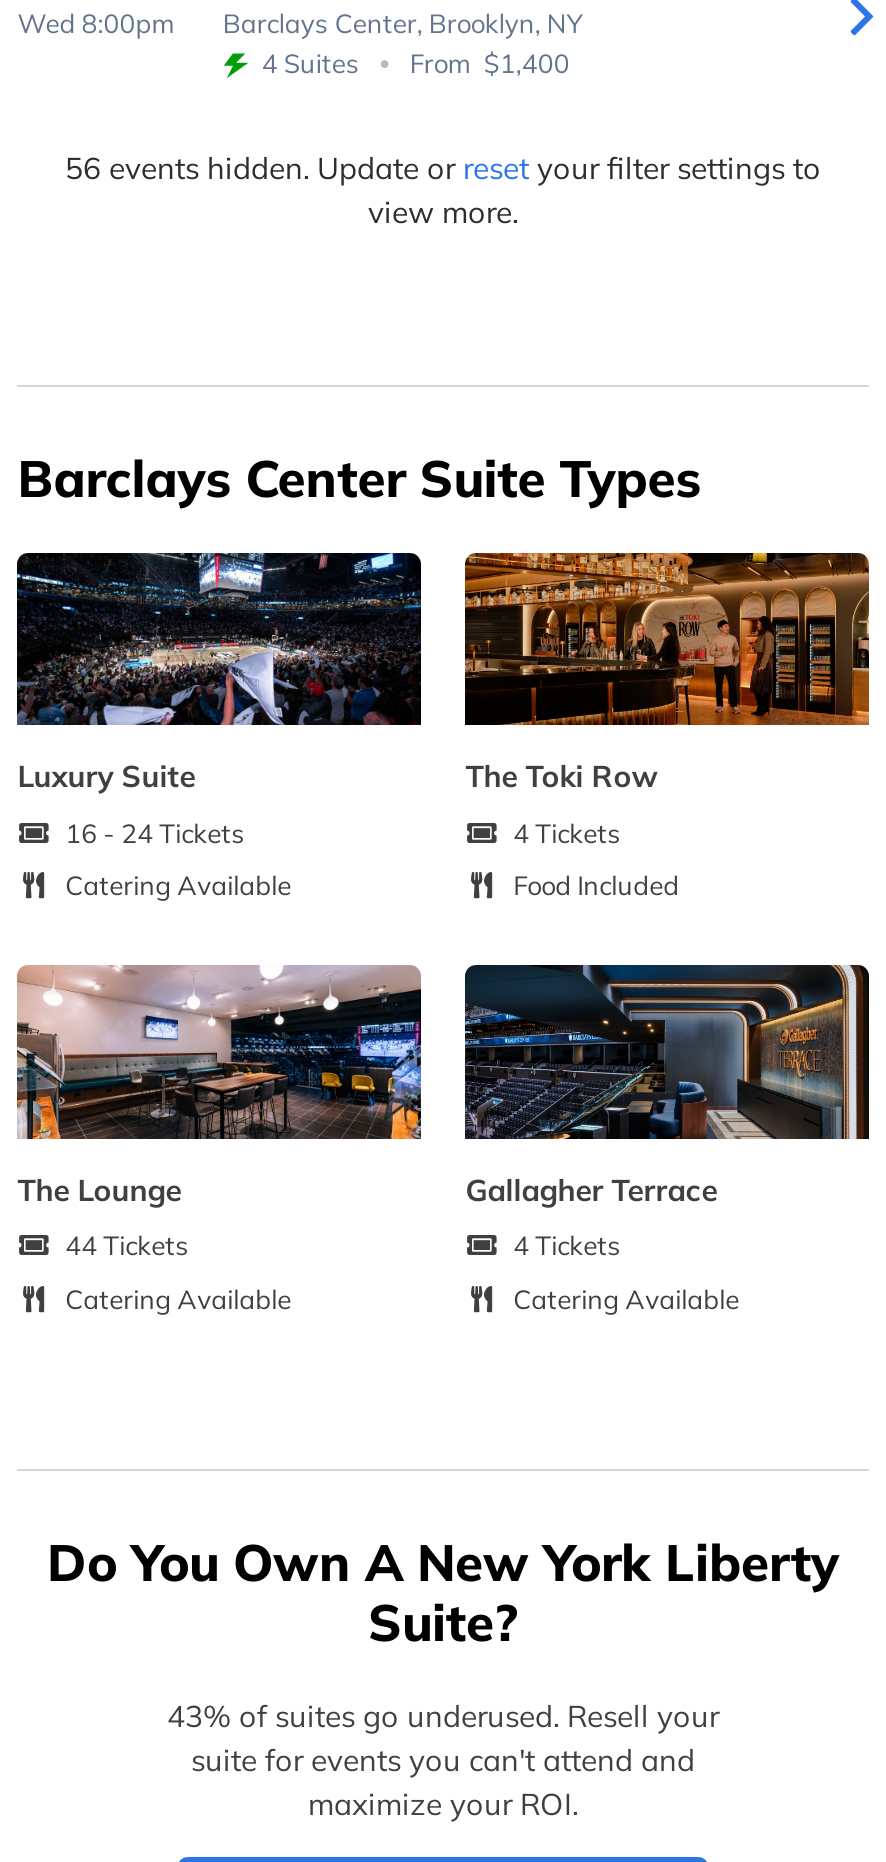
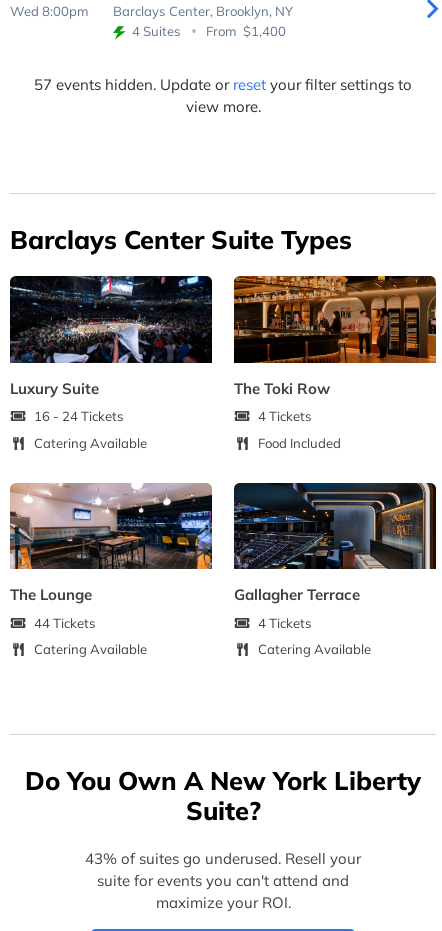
- 56 events hidden. Update or reset your filter settings to
+ 57 events hidden. Update or reset your filter settings to
